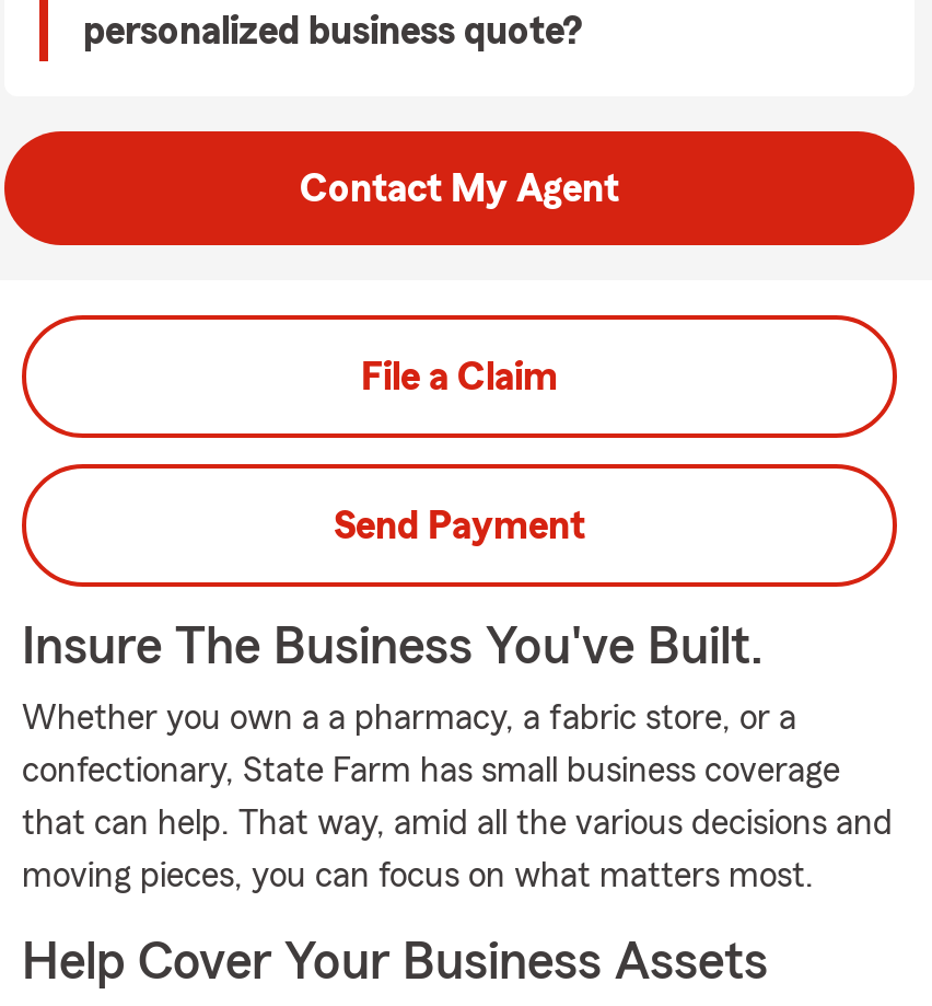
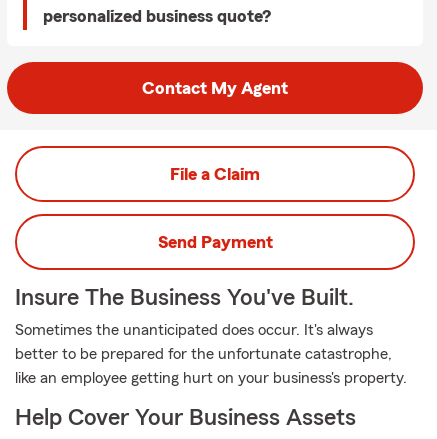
- Whether you own a a pharmacy, a fabric store, or a
- confectionary, State Farm has small business coverage
- that can help. That way, amid all the various decisions and
- moving pieces, you can focus on what matters most.
+ Sometimes the unanticipated does occur. It's always
+ better to be prepared for the unfortunate catastrophe,
+ like an employee getting hurt on your business's property.
